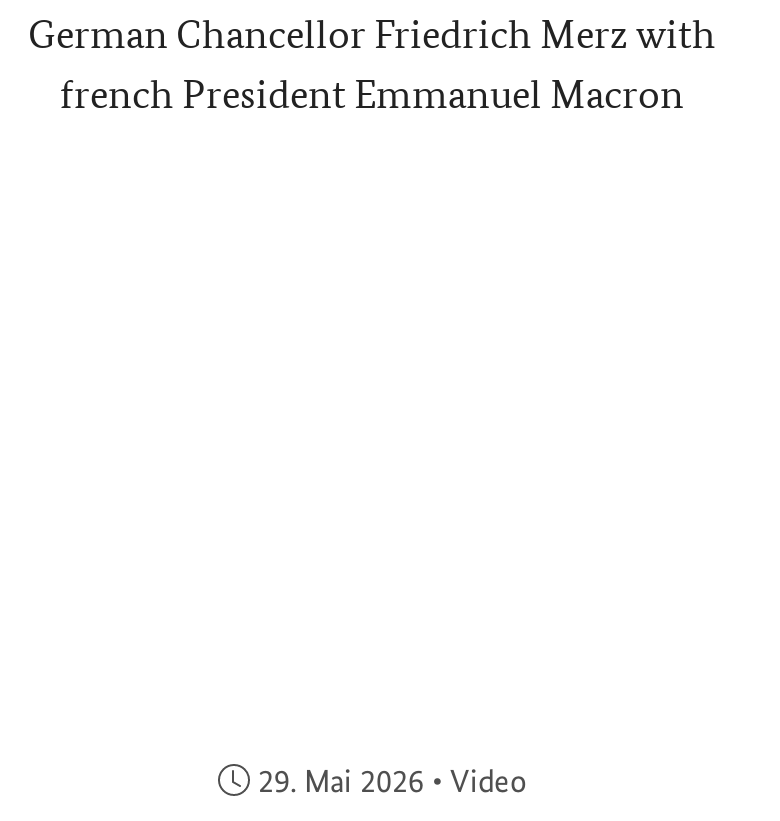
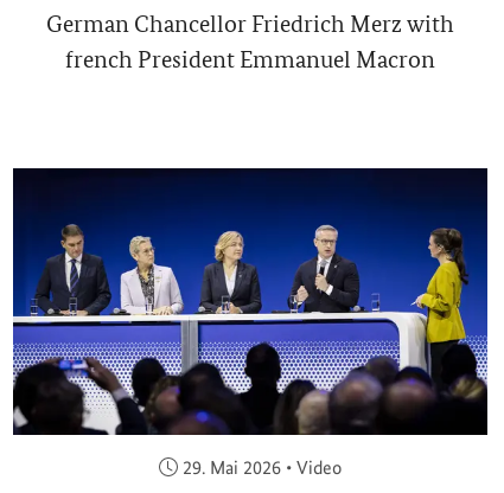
+ [image]
